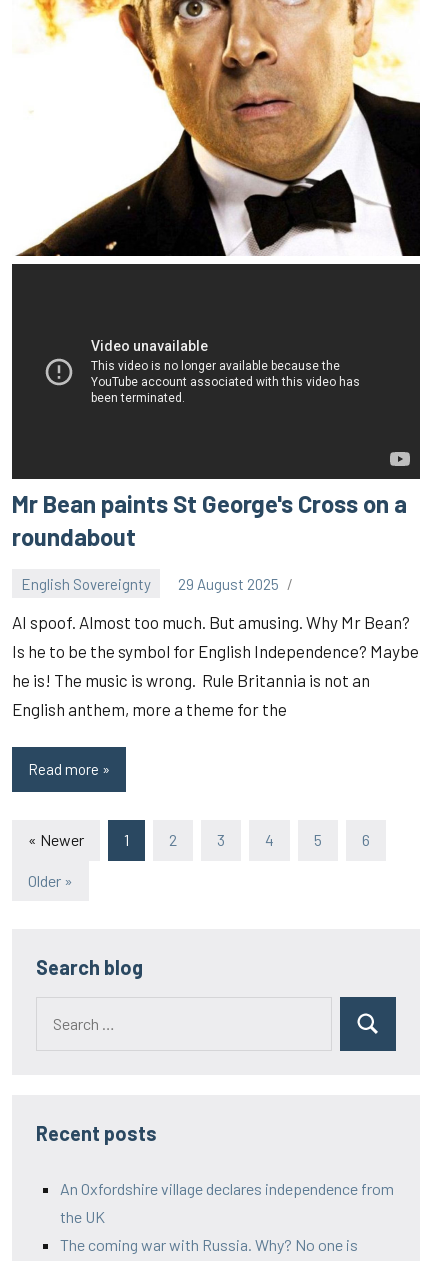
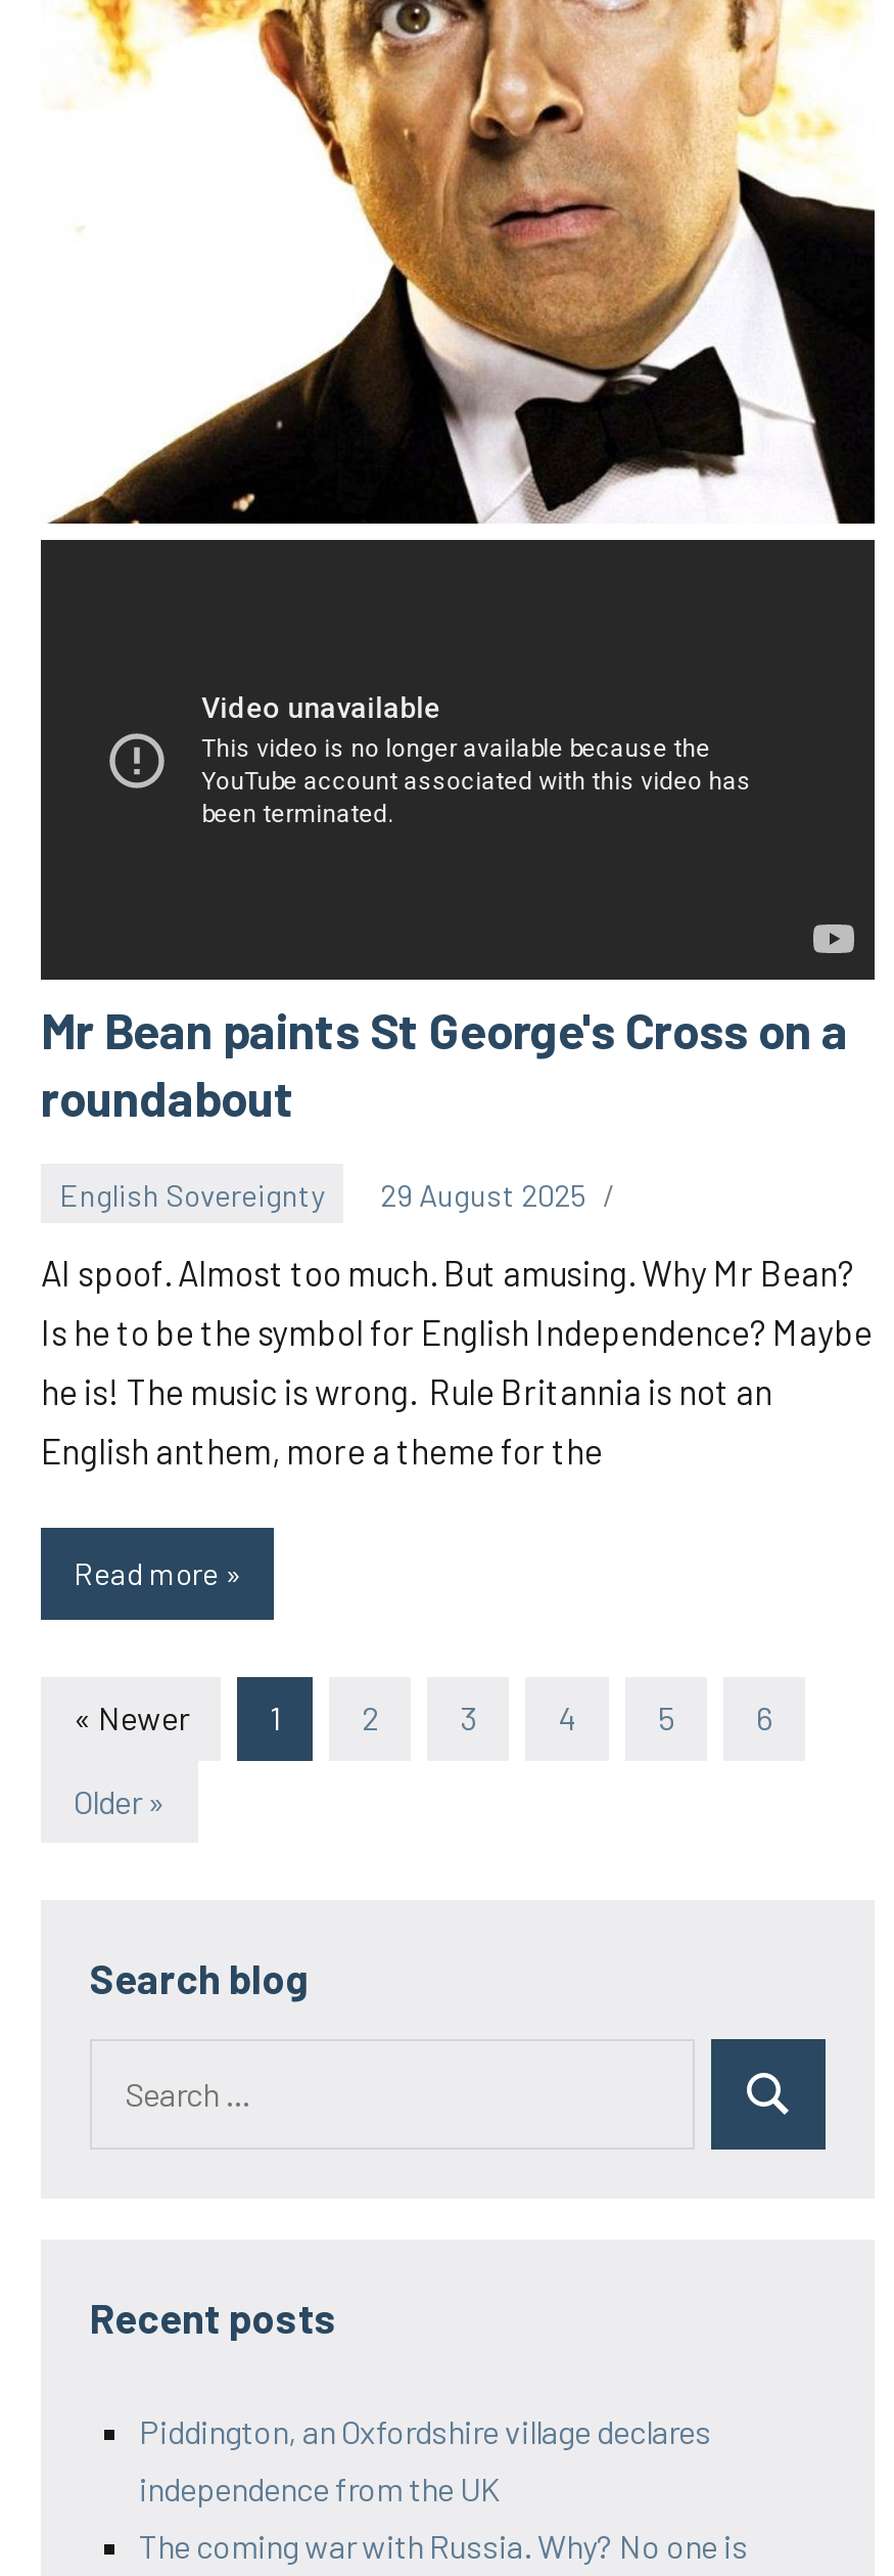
- An Oxfordshire village declares independence from
+ Piddington, an Oxfordshire village declares

- the UK
+ independence from the UK
